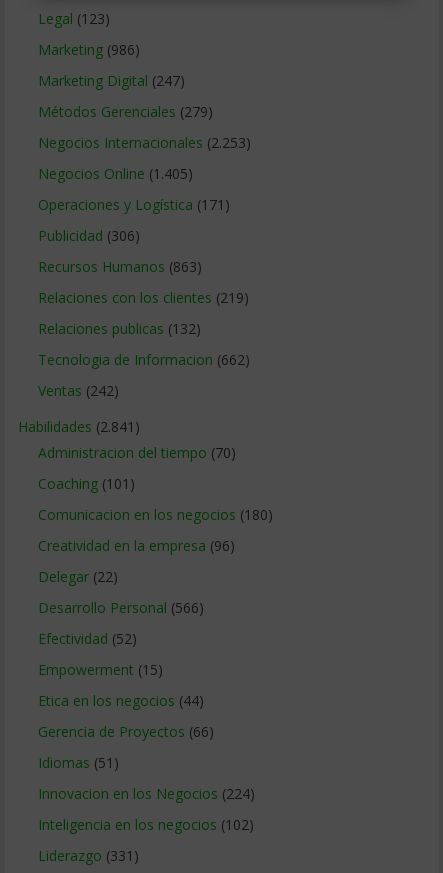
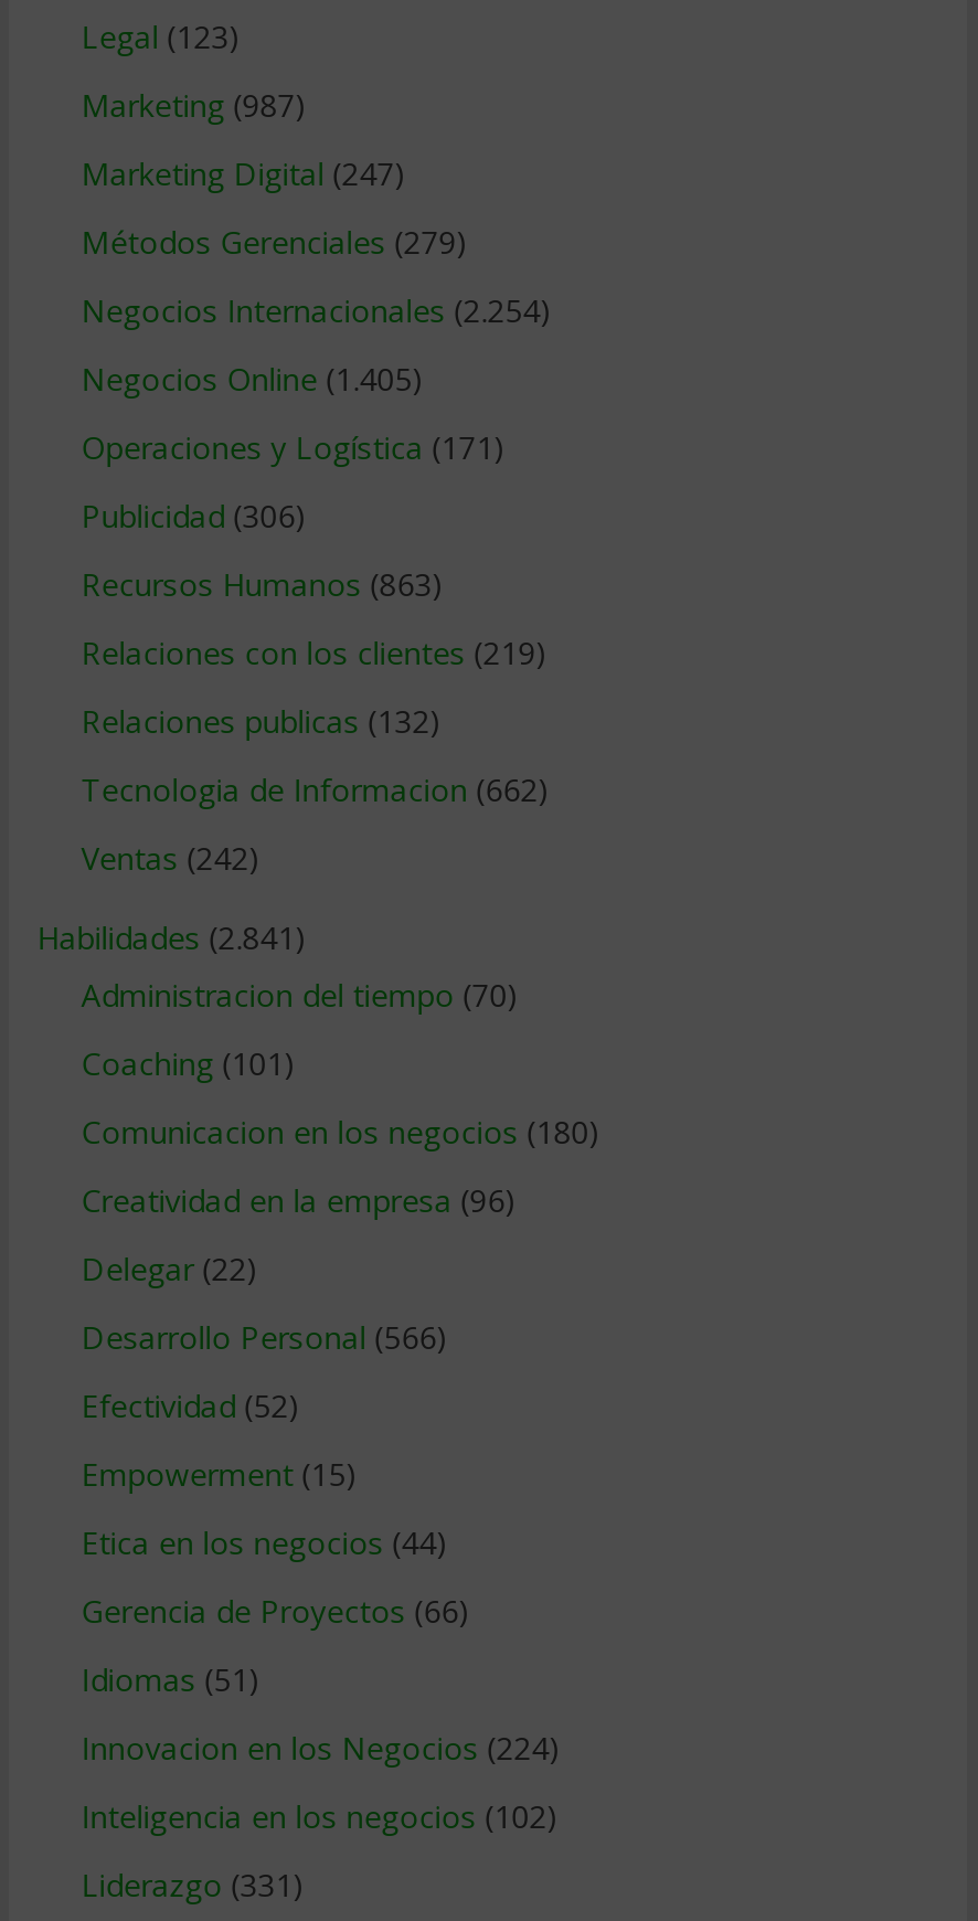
- Marketing (986)
+ Marketing (987)

- Negocios Internacionales (2.253)
+ Negocios Internacionales (2.254)
